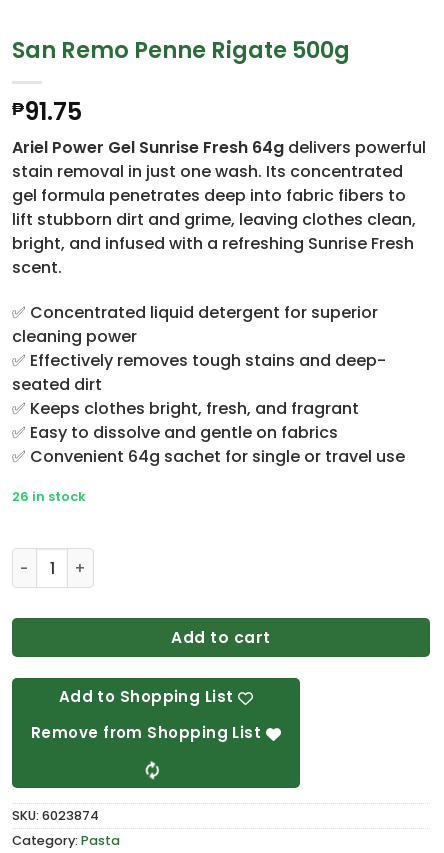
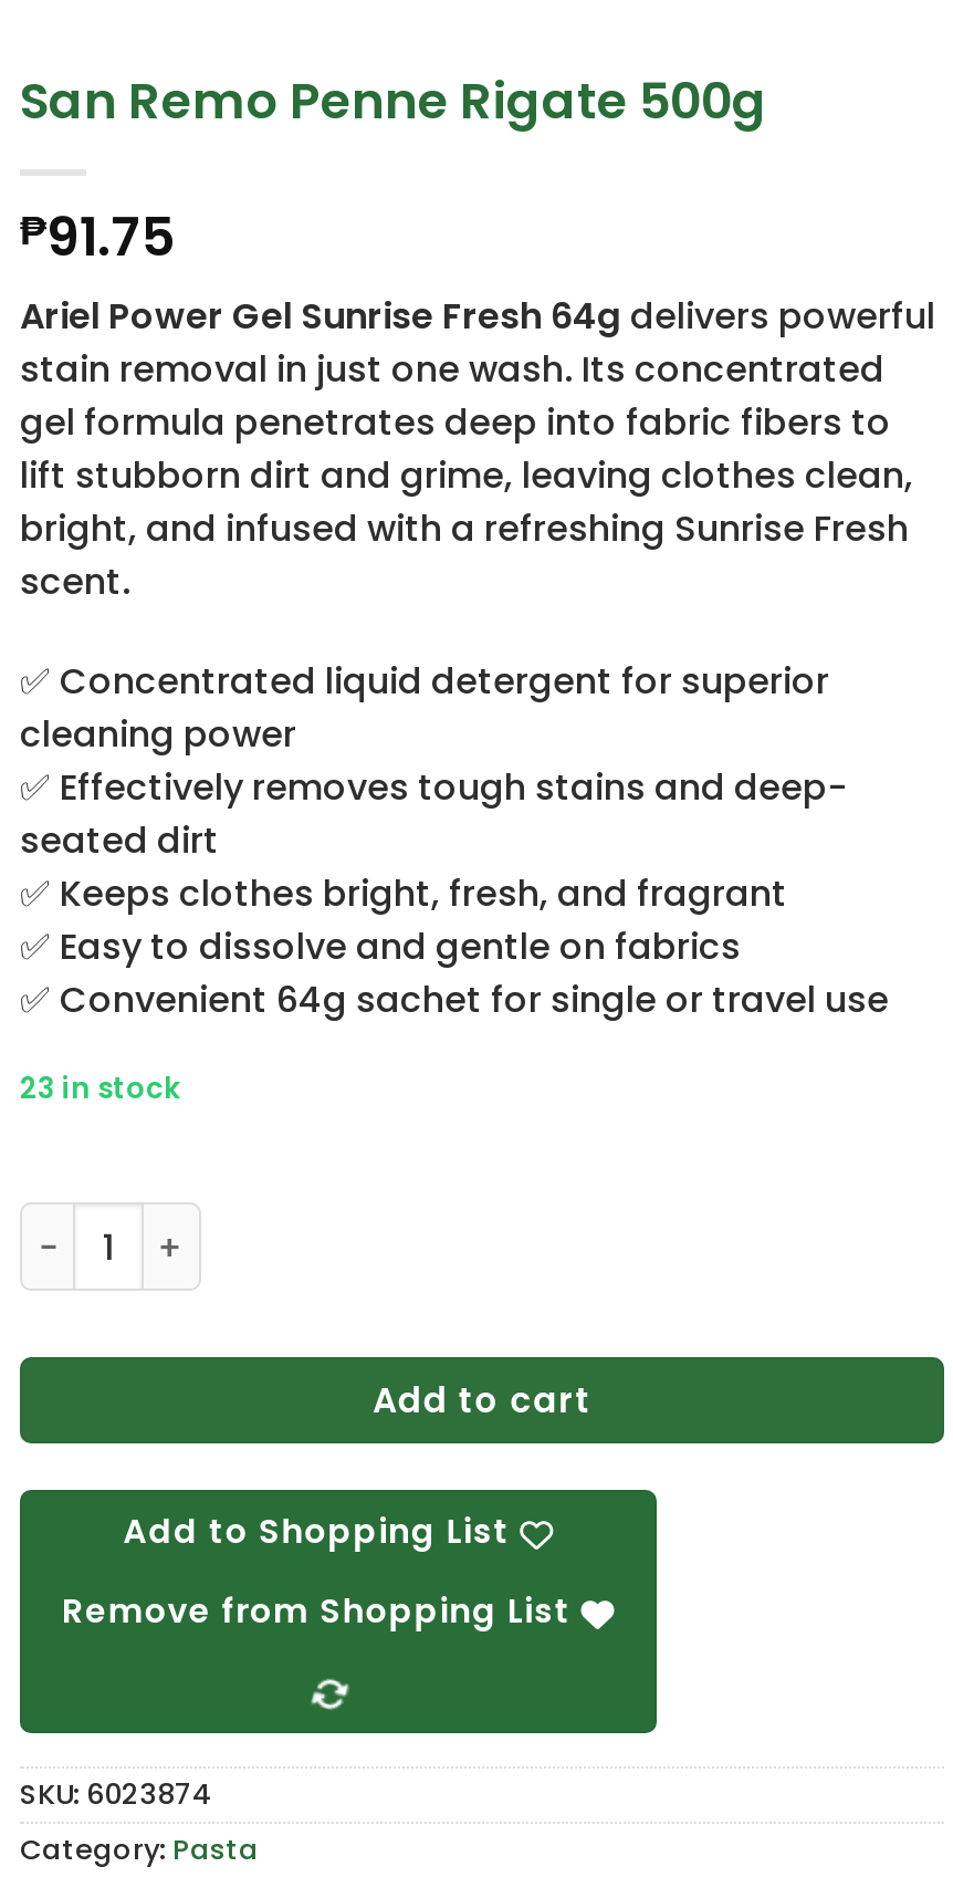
- 26 in stock
+ 23 in stock
